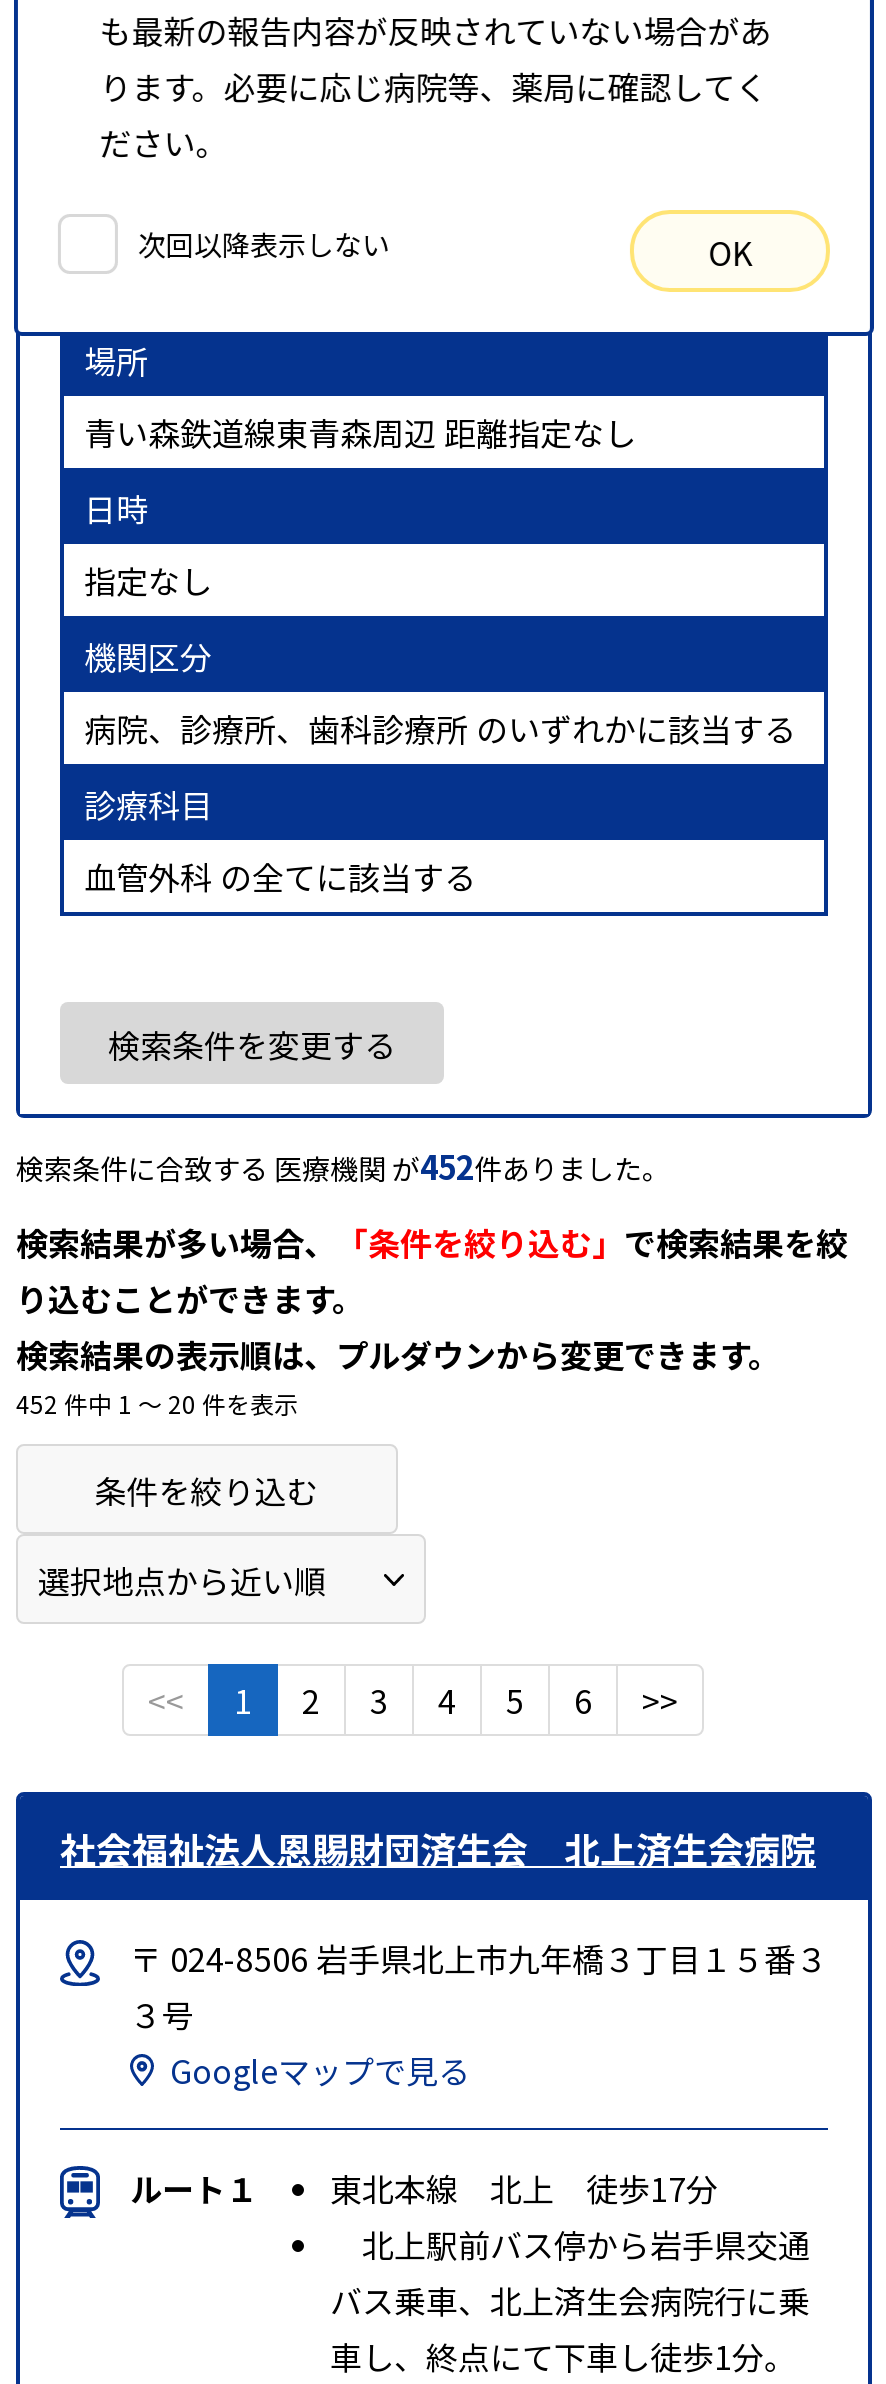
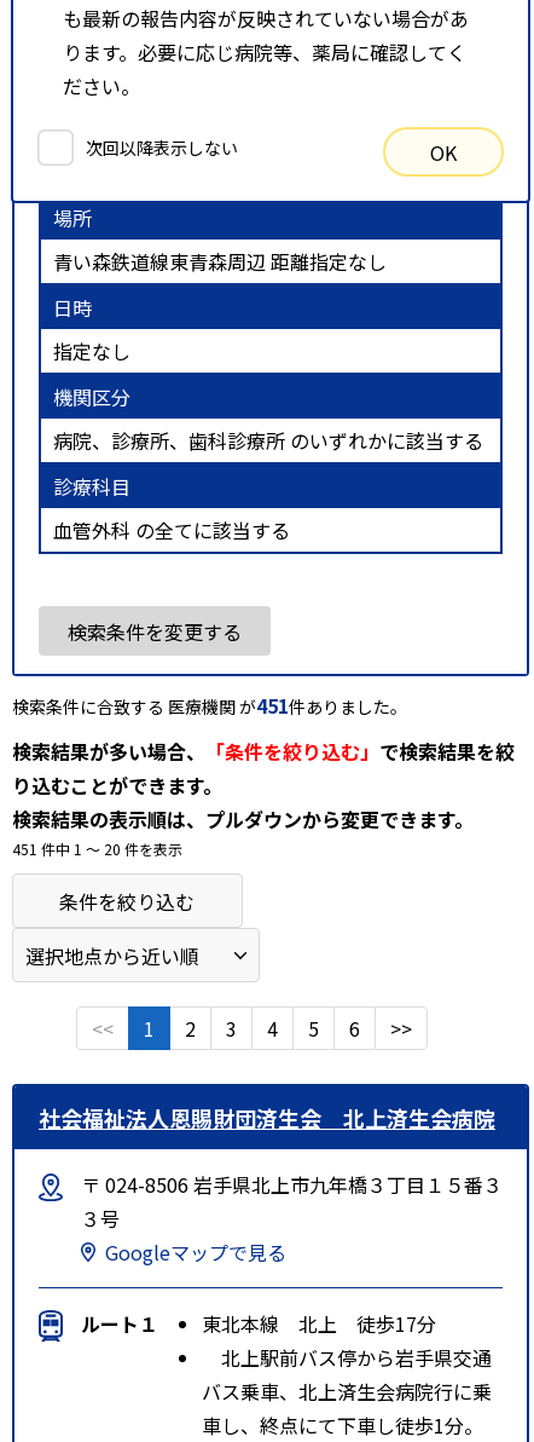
- 検索条件に合致する 医療機関 が452件ありました。
+ 検索条件に合致する 医療機関 が451件ありました。

- 452 件中 1 〜 20 件を表示
+ 451 件中 1 〜 20 件を表示
